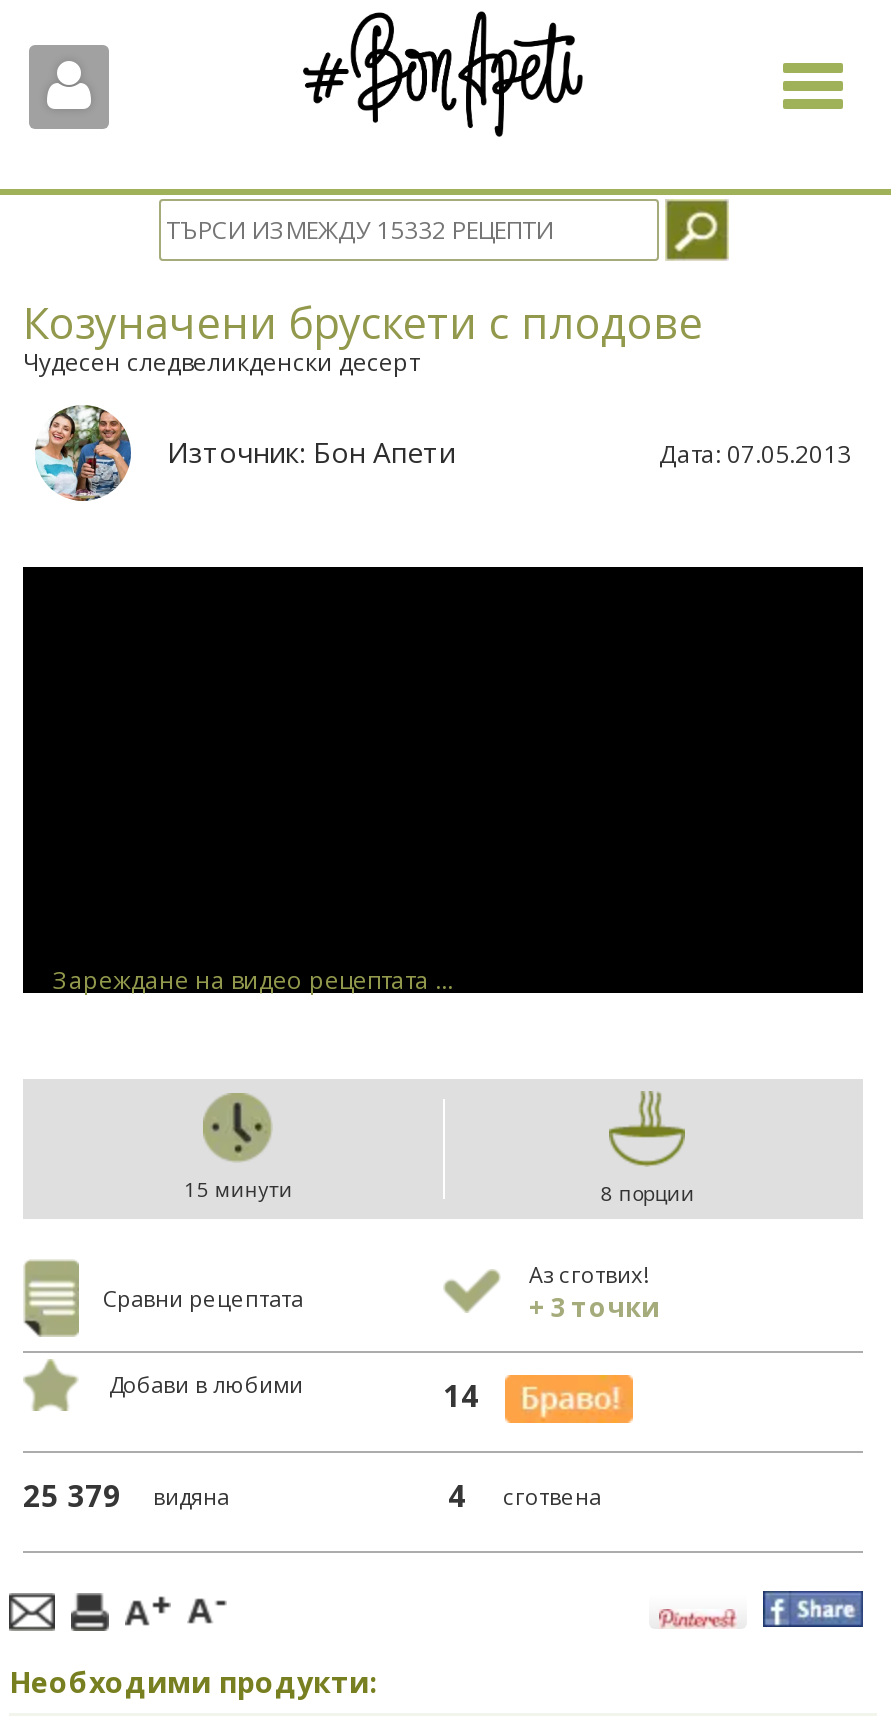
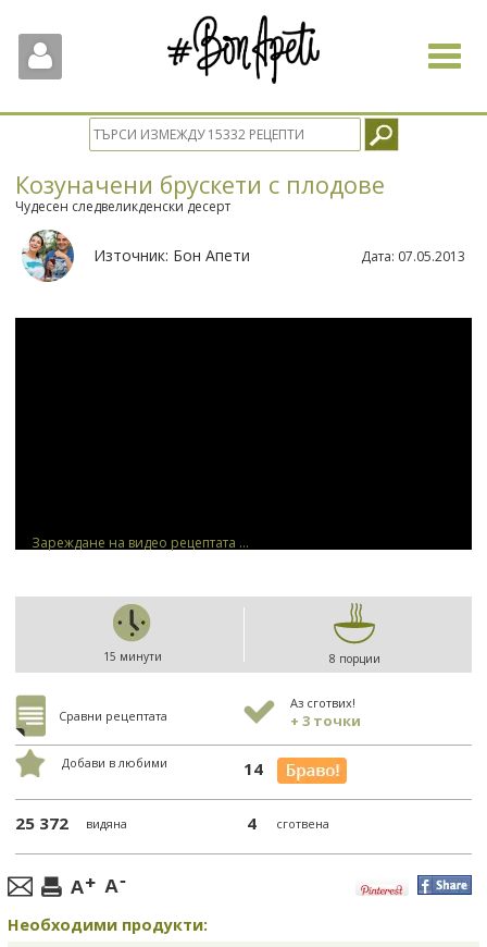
- 25 379 видяна
+ 25 372 видяна
